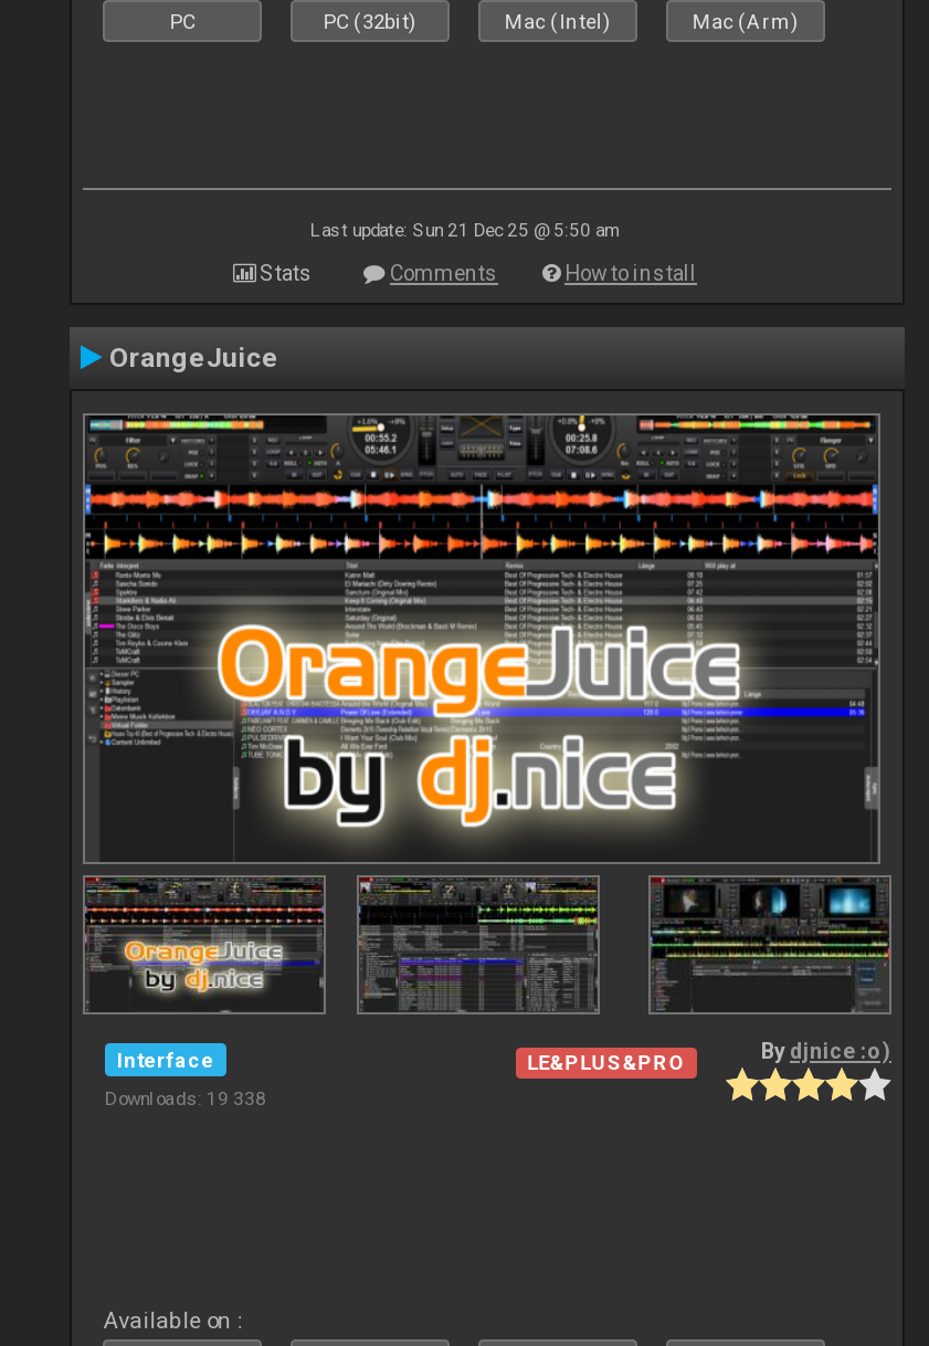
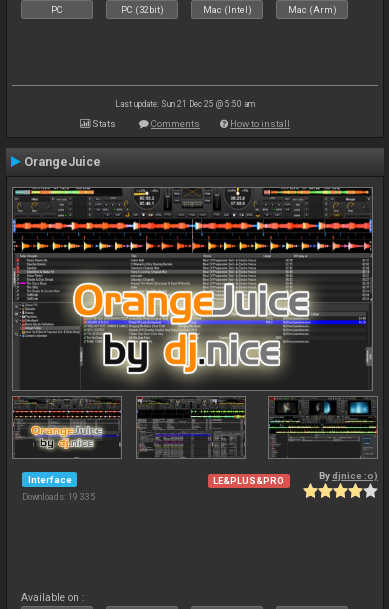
- Downloads: 19 338
+ Downloads: 19 335
